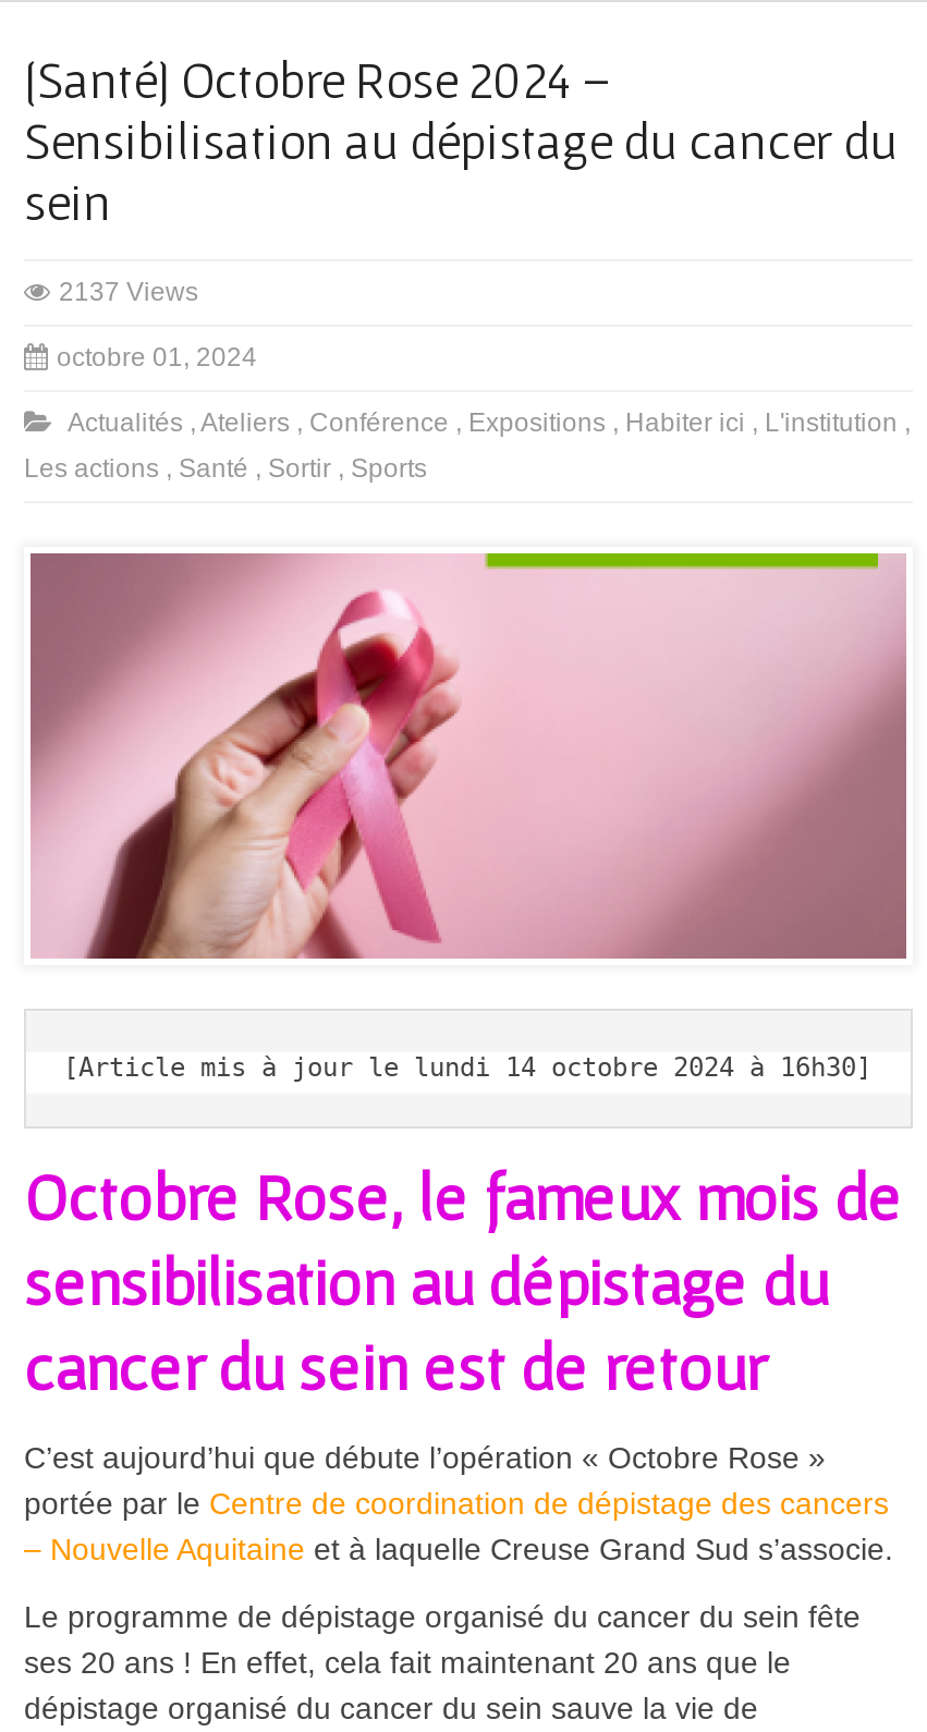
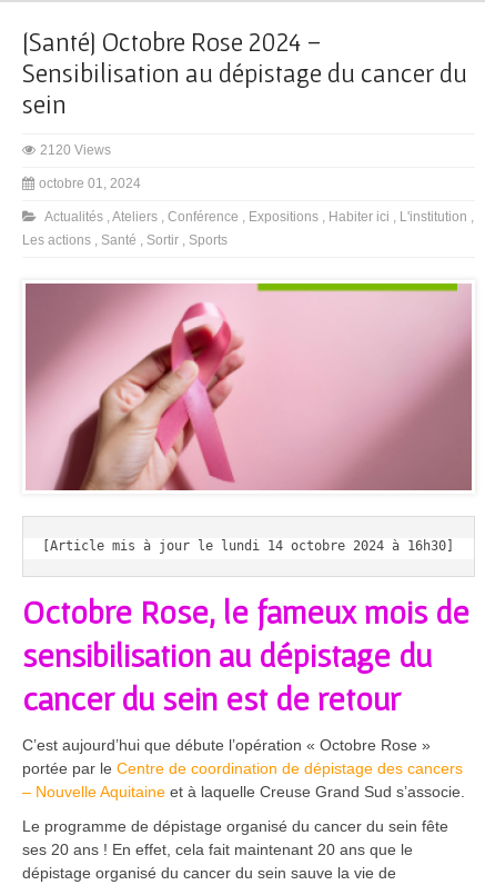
- 2137 Views
+ 2120 Views
